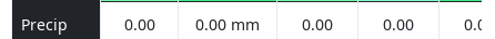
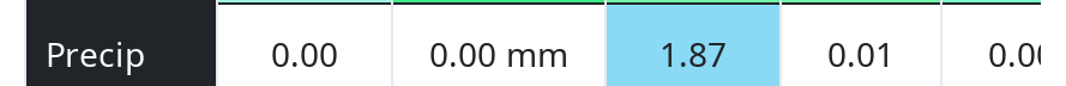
- 0.00 0.00 mm 0.00
+ 0.00 0.00 mm 1.87

- 0.00
+ 0.01
